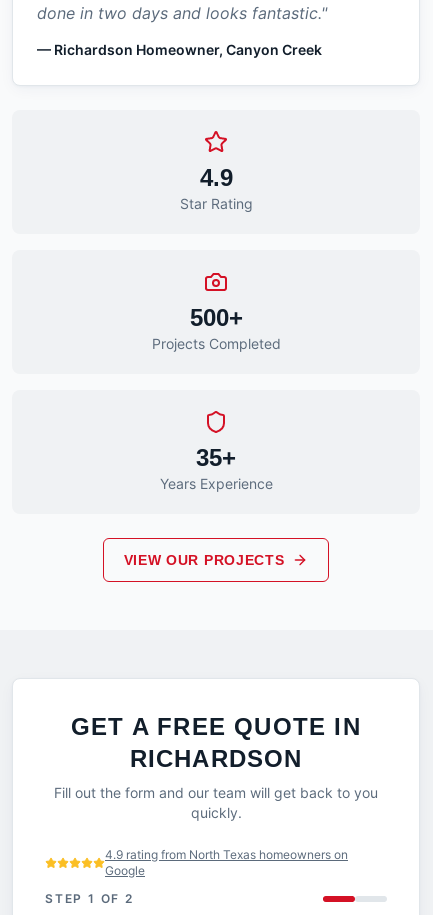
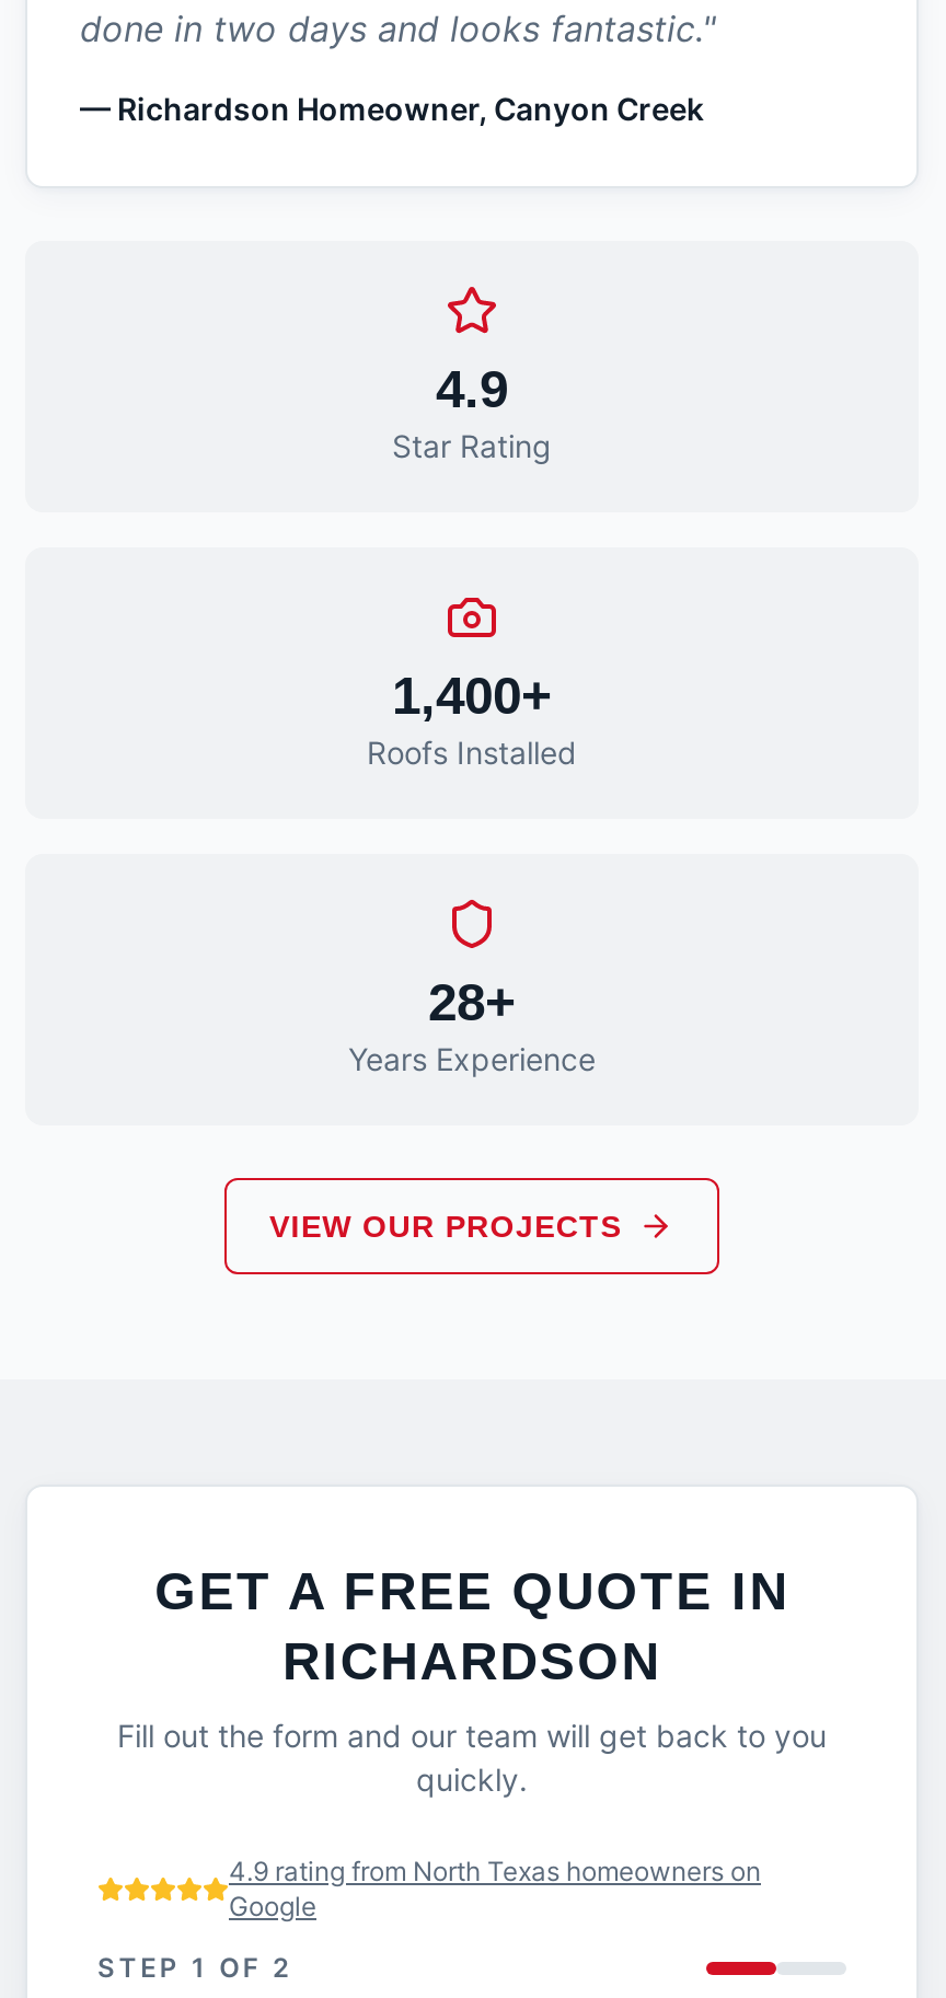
- 500+
- Projects Completed
+ 1,400+
+ Roofs Installed

- 35+
+ 28+
